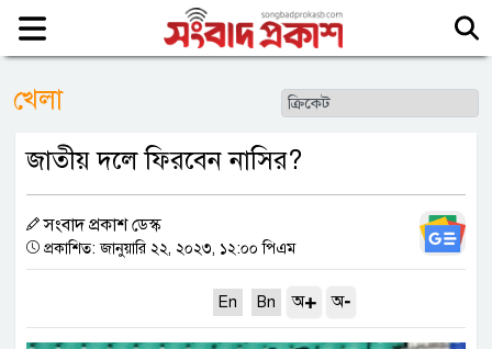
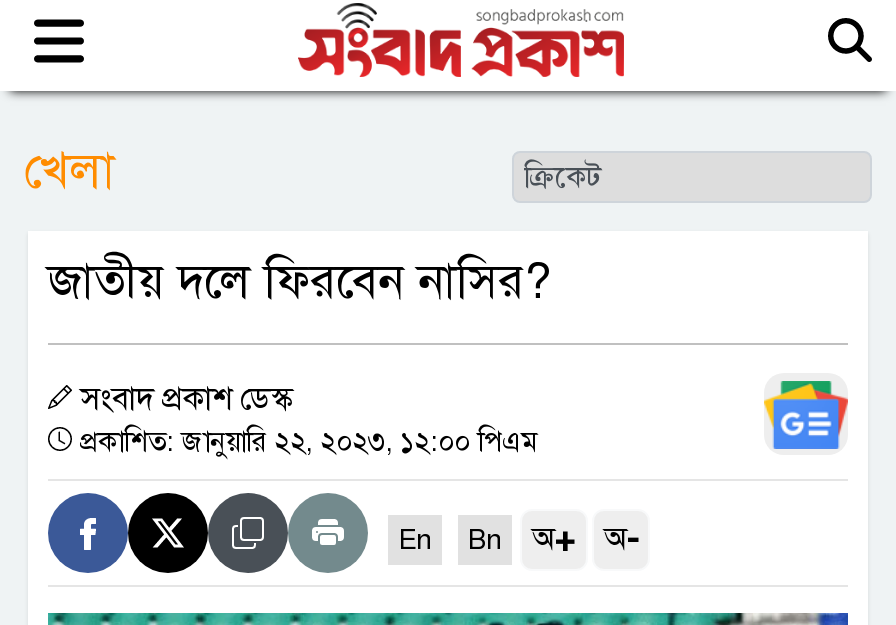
+ [image]
